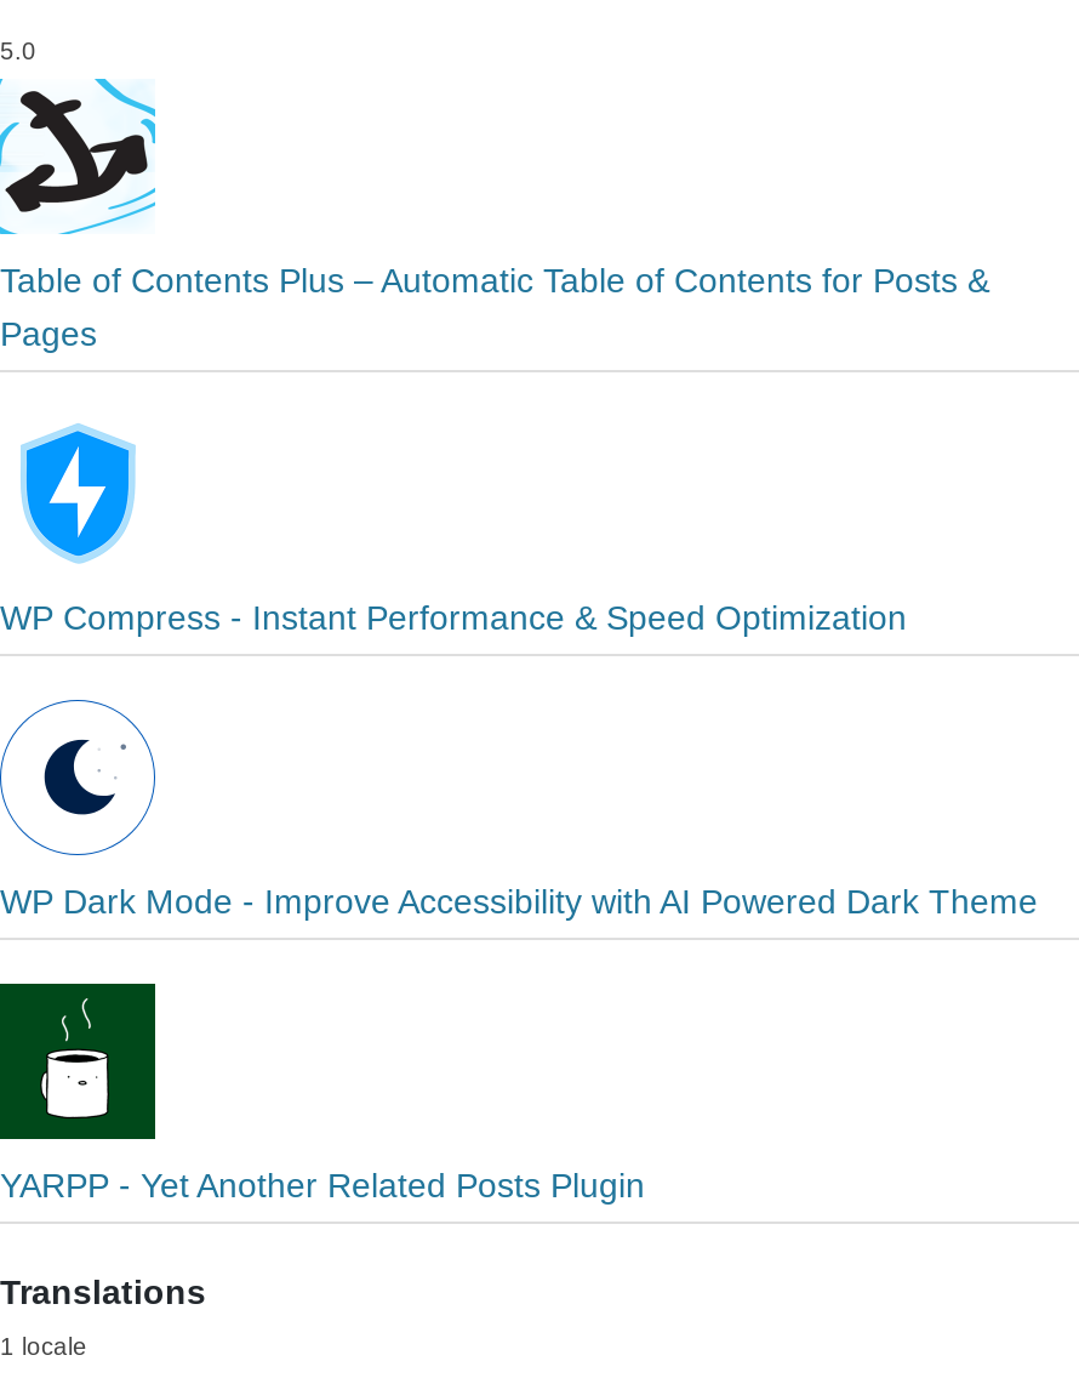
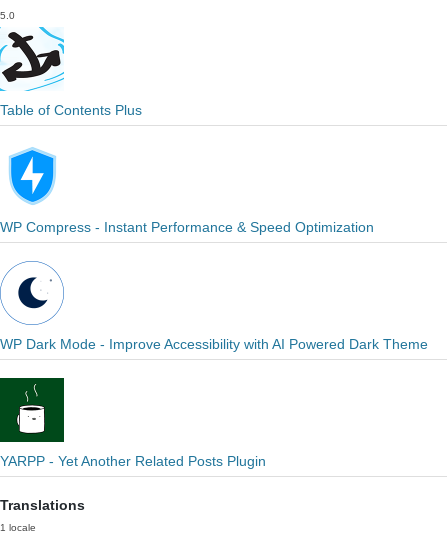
- Table of Contents Plus – Automatic Table of Contents for Posts &
- Pages
+ Table of Contents Plus
